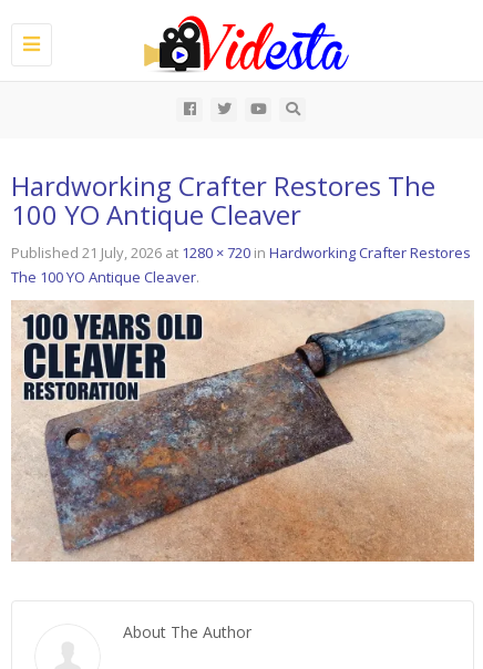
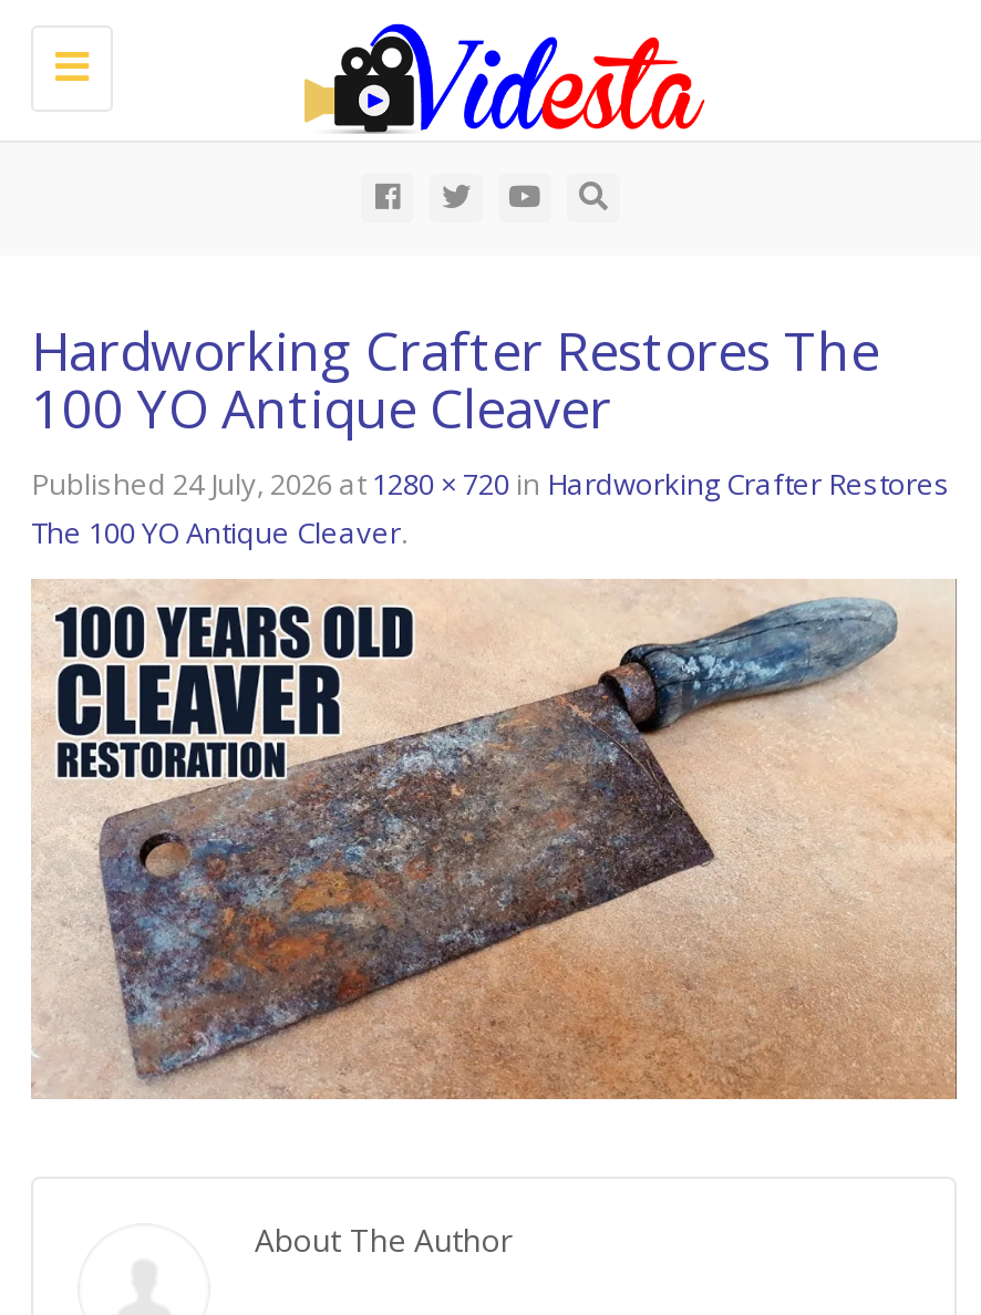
- [image]
+ [image]

- Published 21 July, 2026 at 1280 × 720 in Hardworking Crafter Restores
+ Published 24 July, 2026 at 1280 × 720 in Hardworking Crafter Restores
